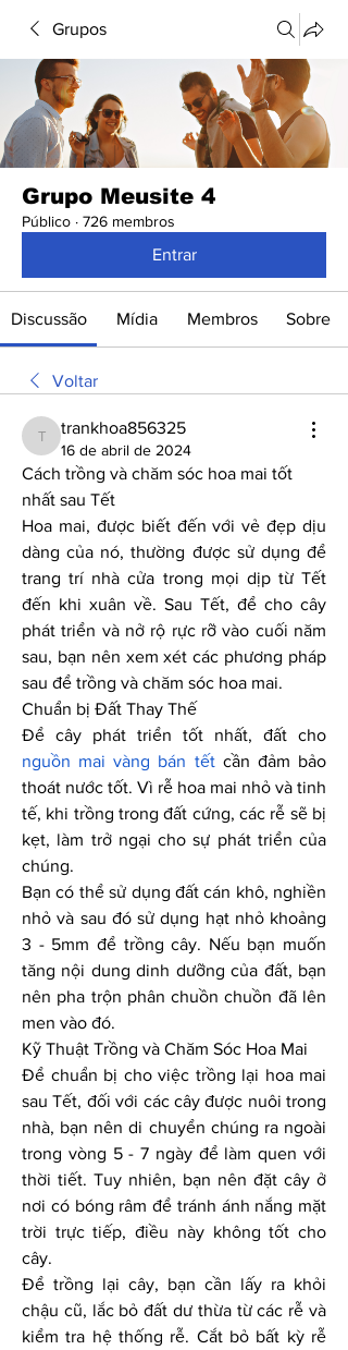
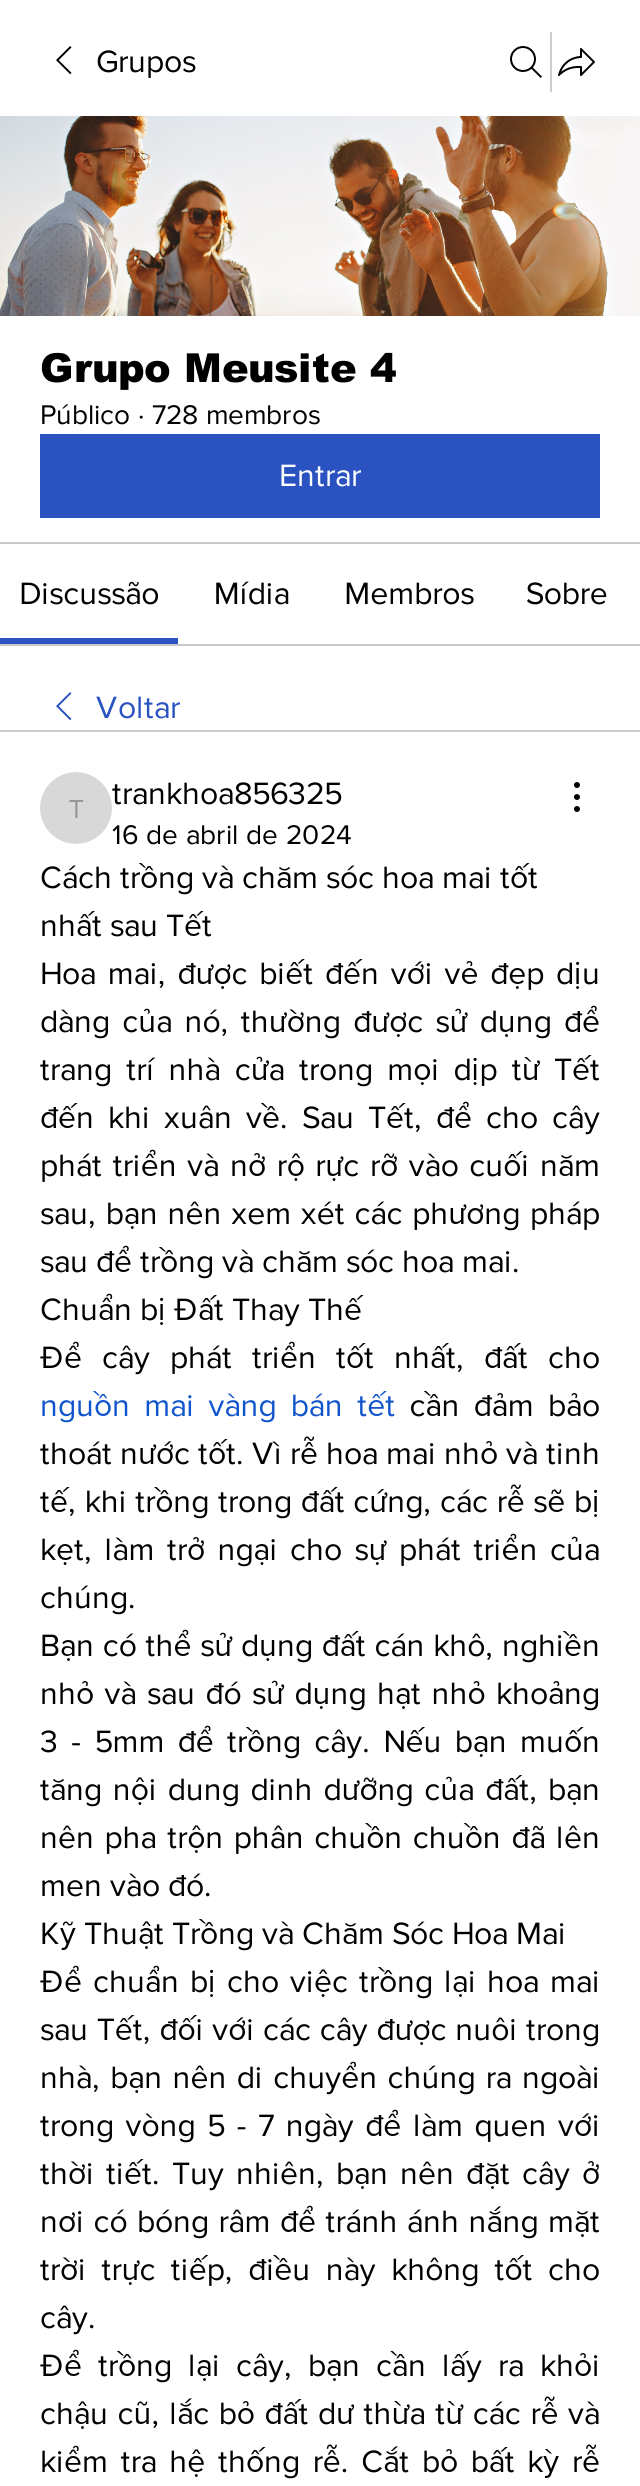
- Público · 726 membros
+ Público · 728 membros
